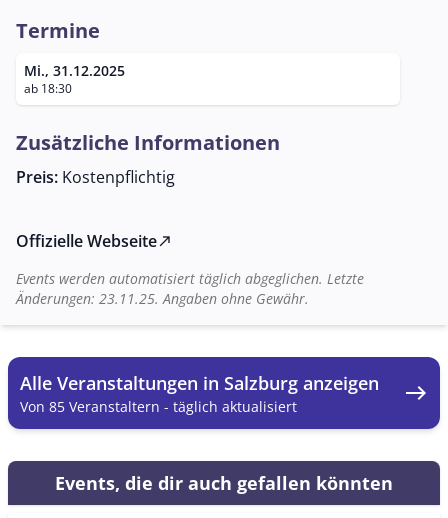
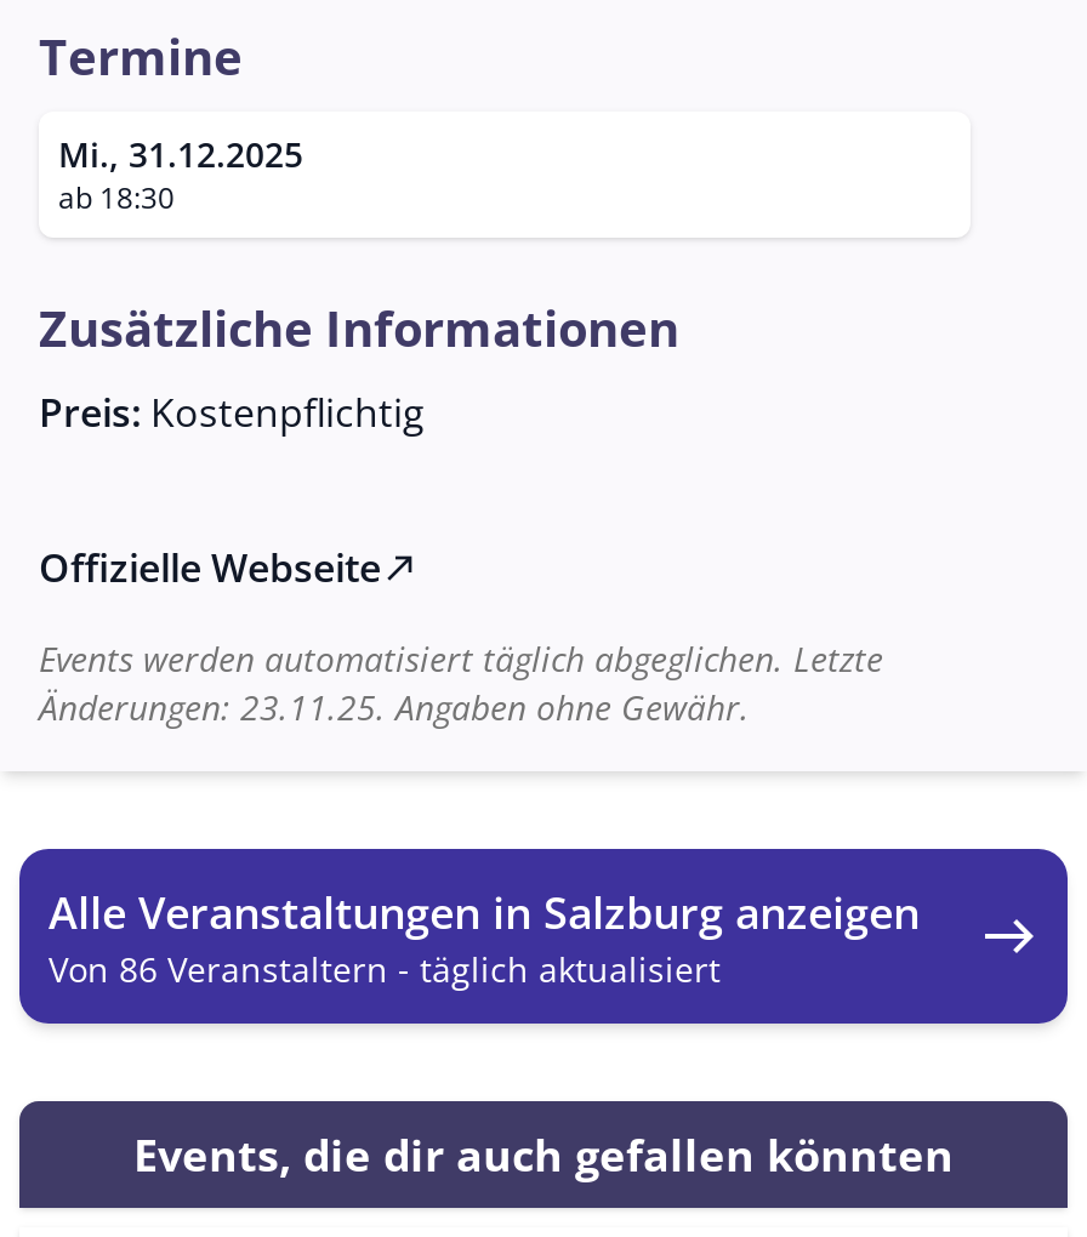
- Von 85 Veranstaltern - täglich aktualisiert
+ Von 86 Veranstaltern - täglich aktualisiert
